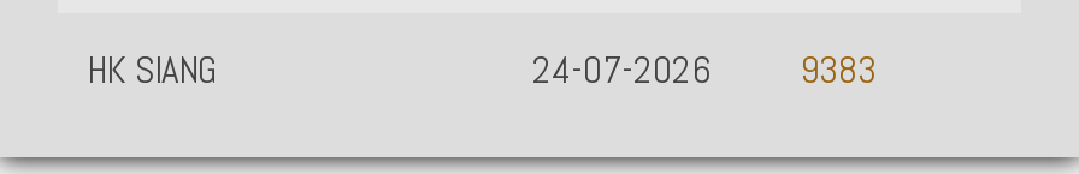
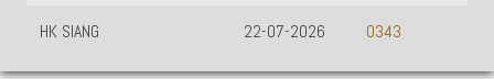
- 24-07-2026
+ 22-07-2026

- 9383
+ 0343
